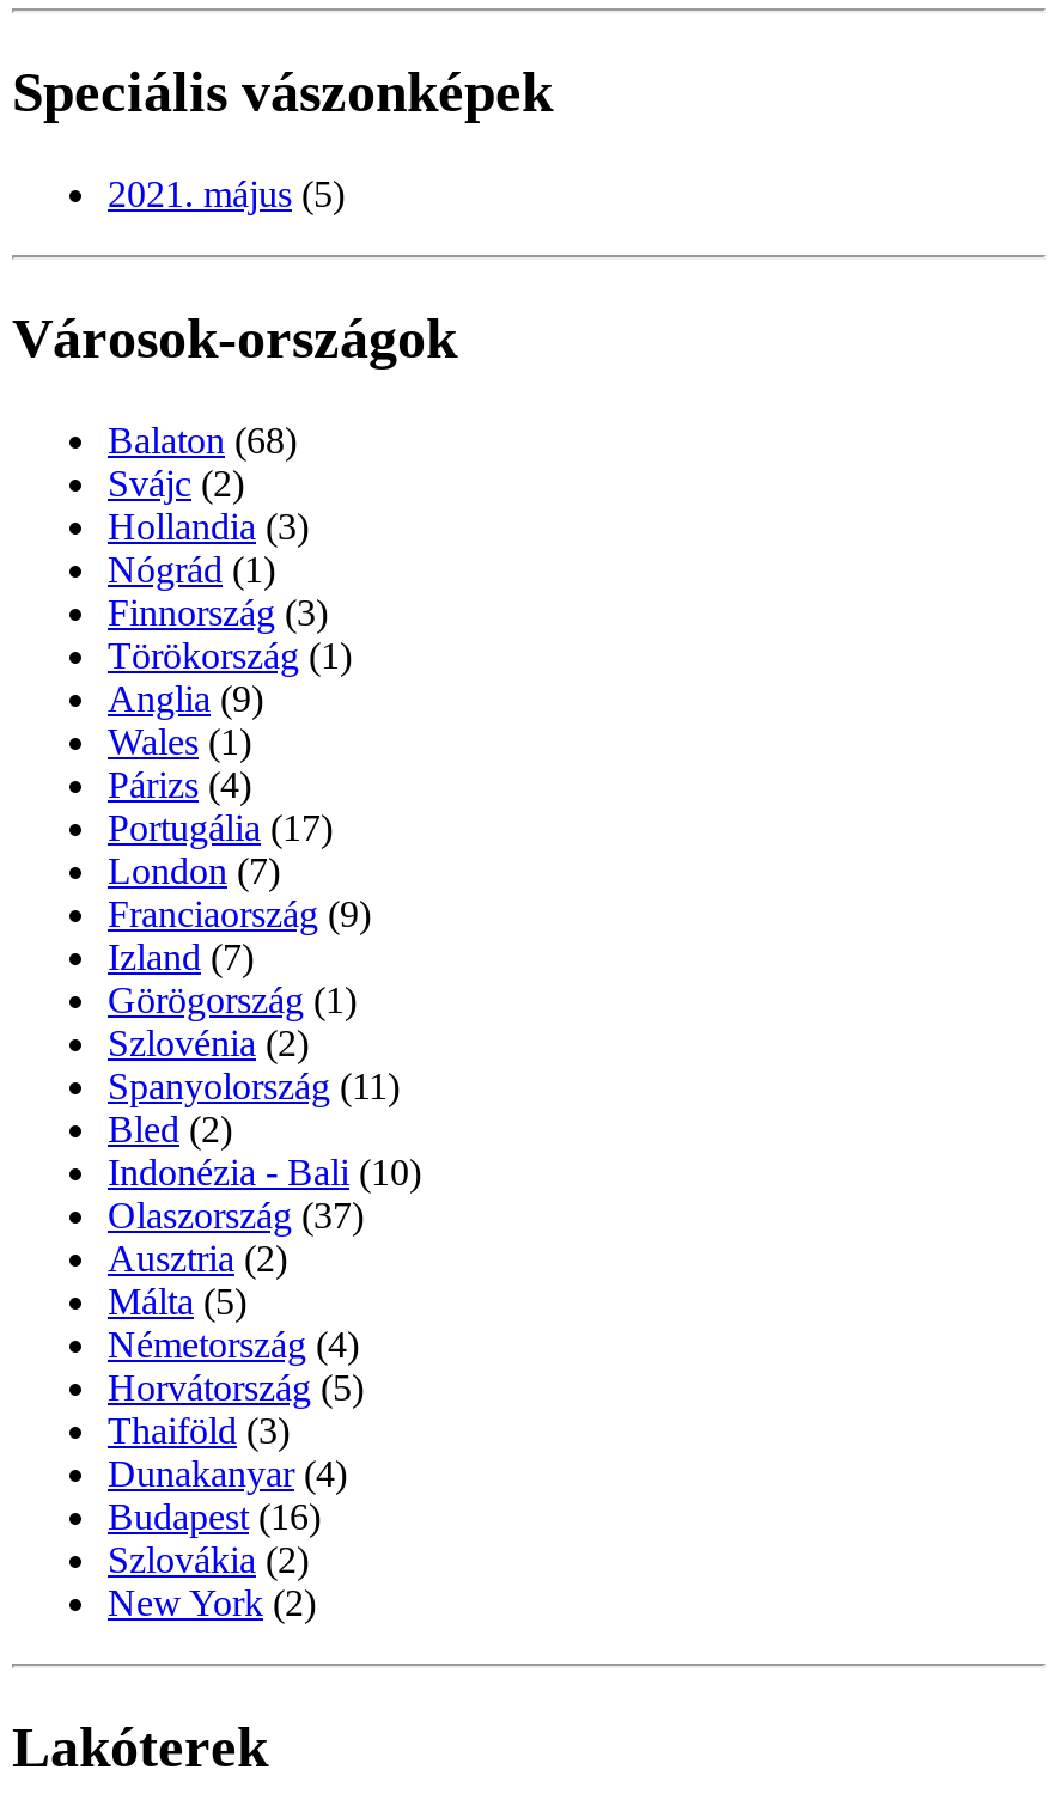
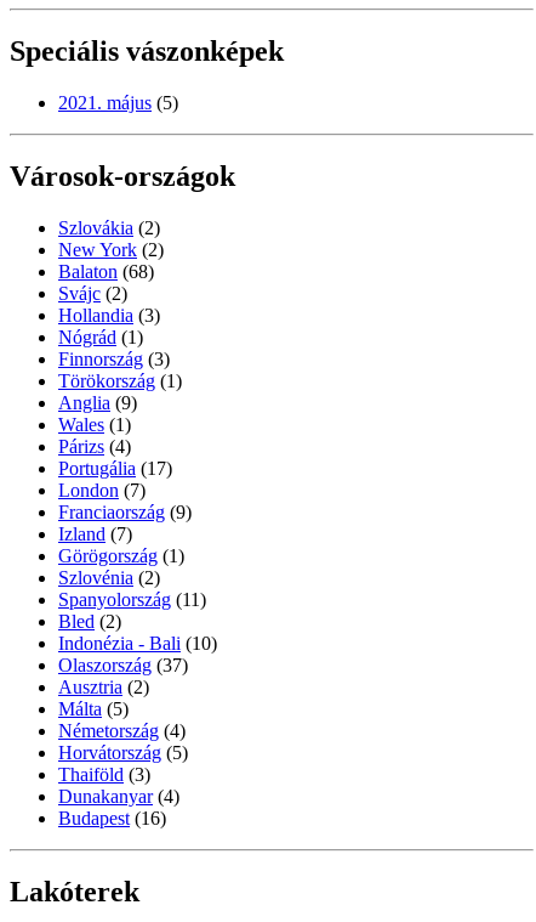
moved down: Balaton (68) | Svájc (2) | Hollandia (3) | ... | Dunakanyar (4) | Budapest (16)

moved up: Szlovákia (2) | New York (2)
